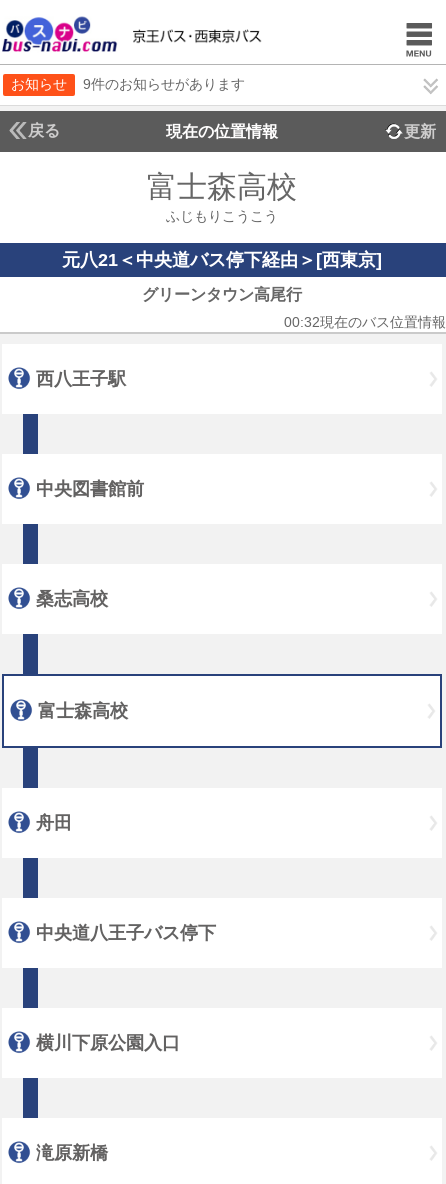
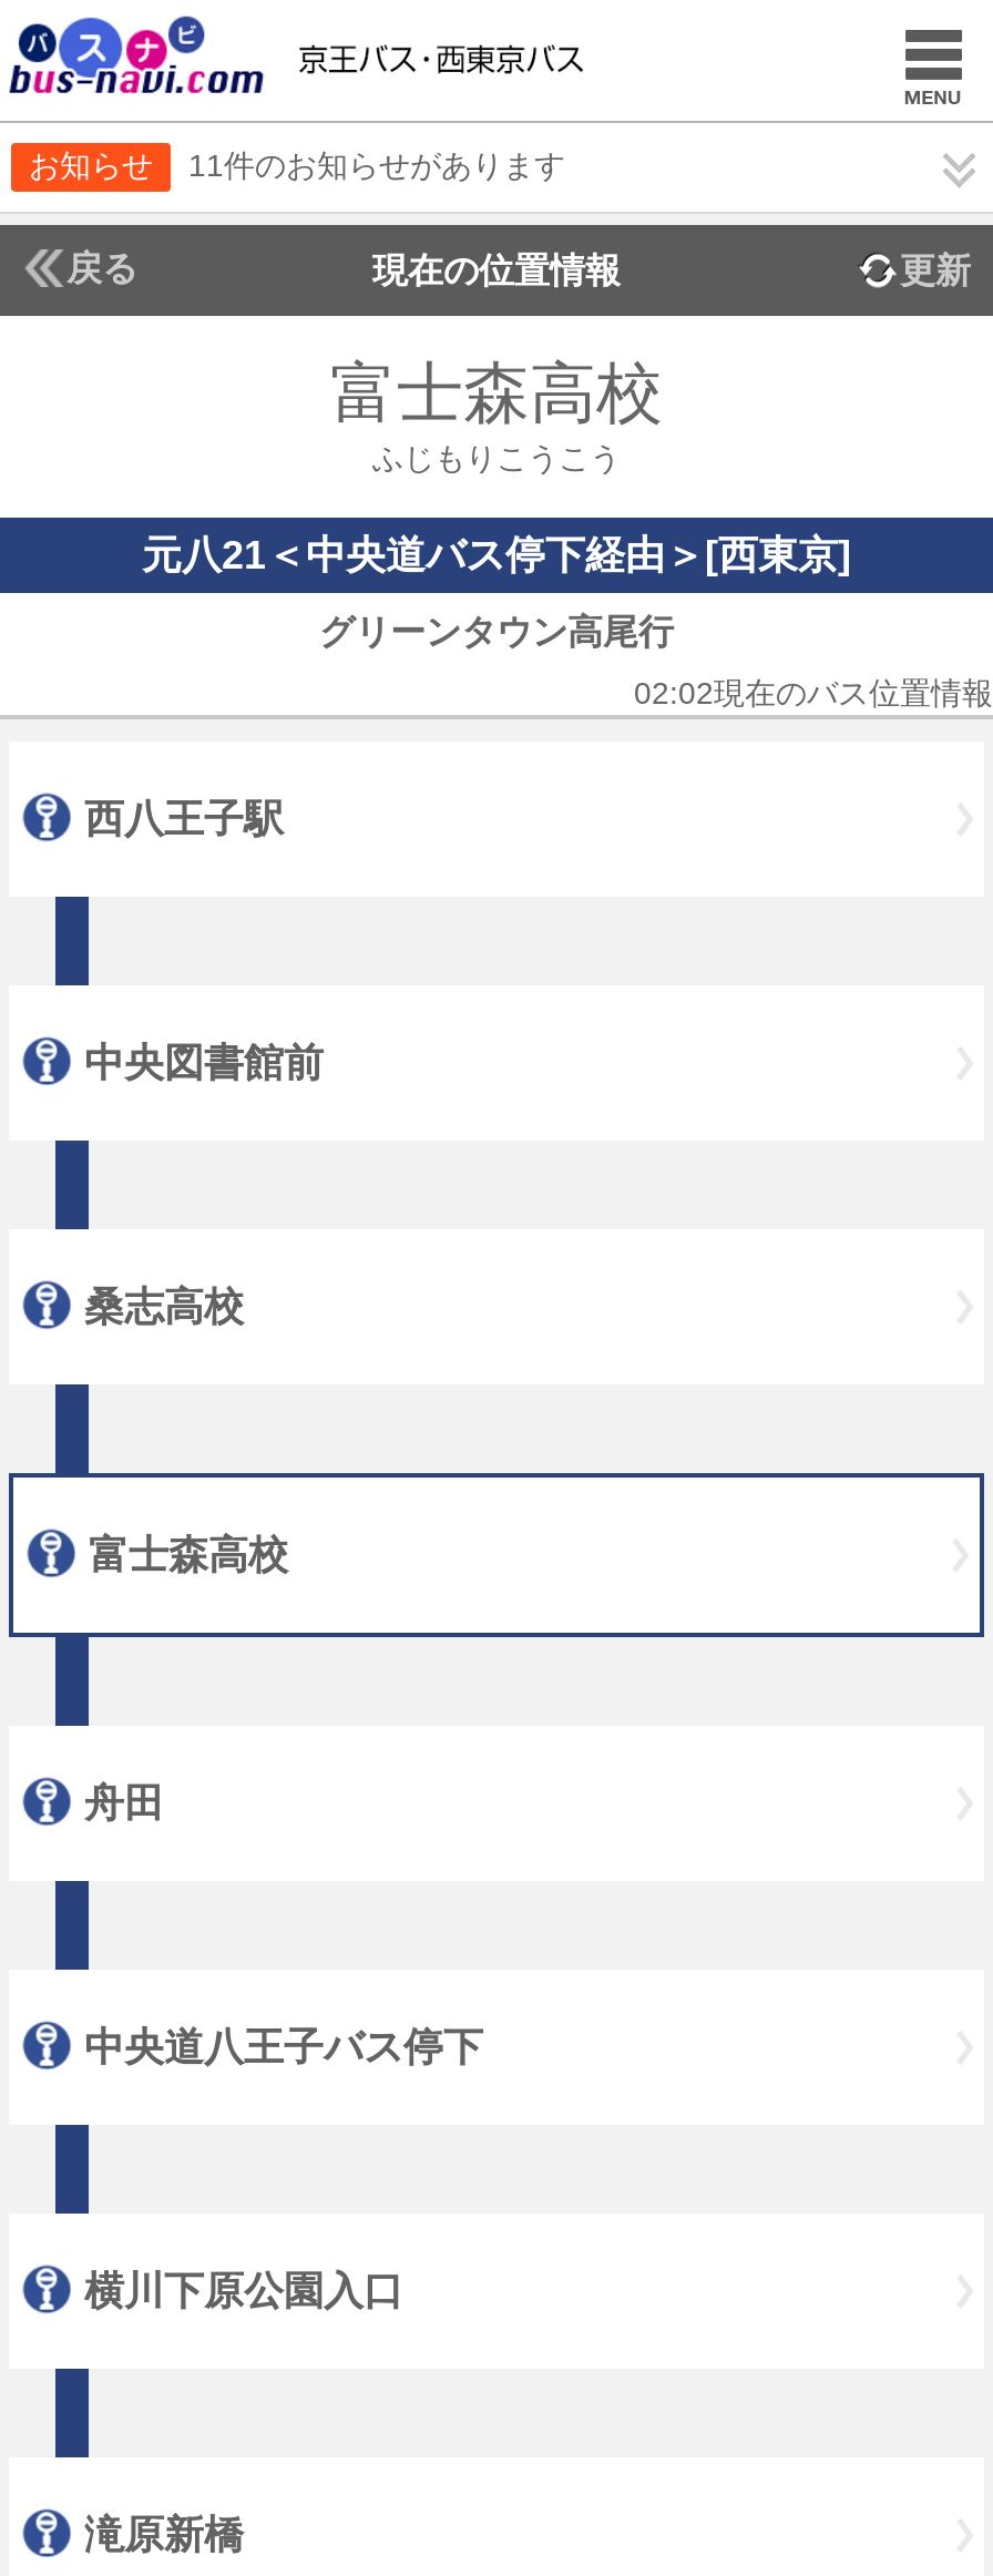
- 9件のお知らせがあります
+ 11件のお知らせがあります

- 00:32現在のバス位置情報
+ 02:02現在のバス位置情報
